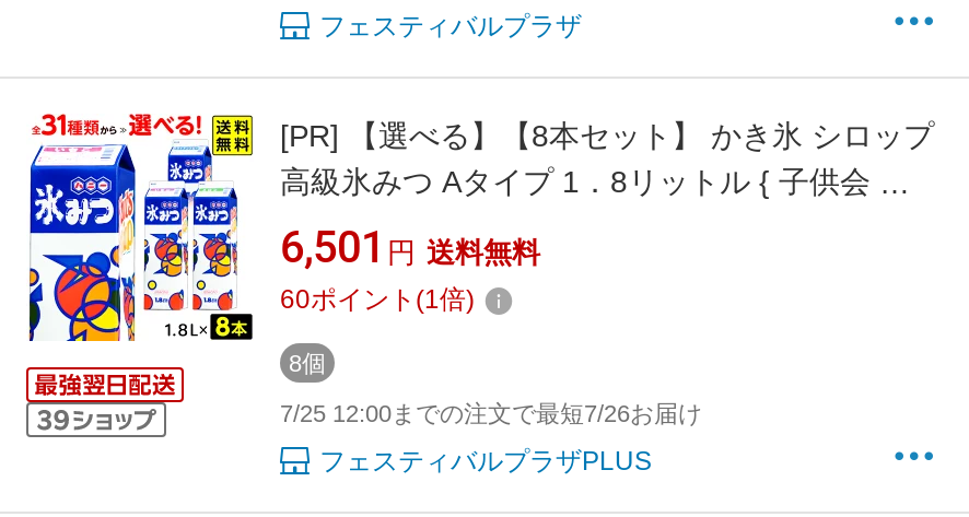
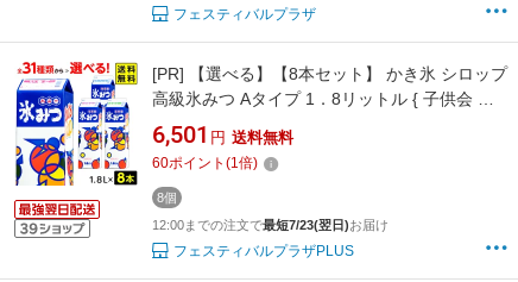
- 7/25 12:00までの注文で最短7/26お届け
+ 12:00までの注文で最短7/23(翌日)お届け
